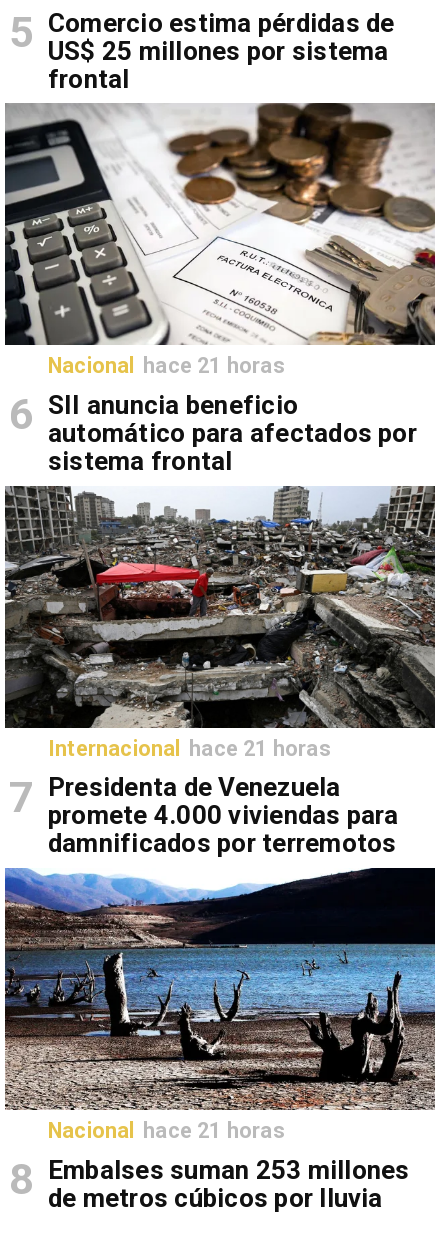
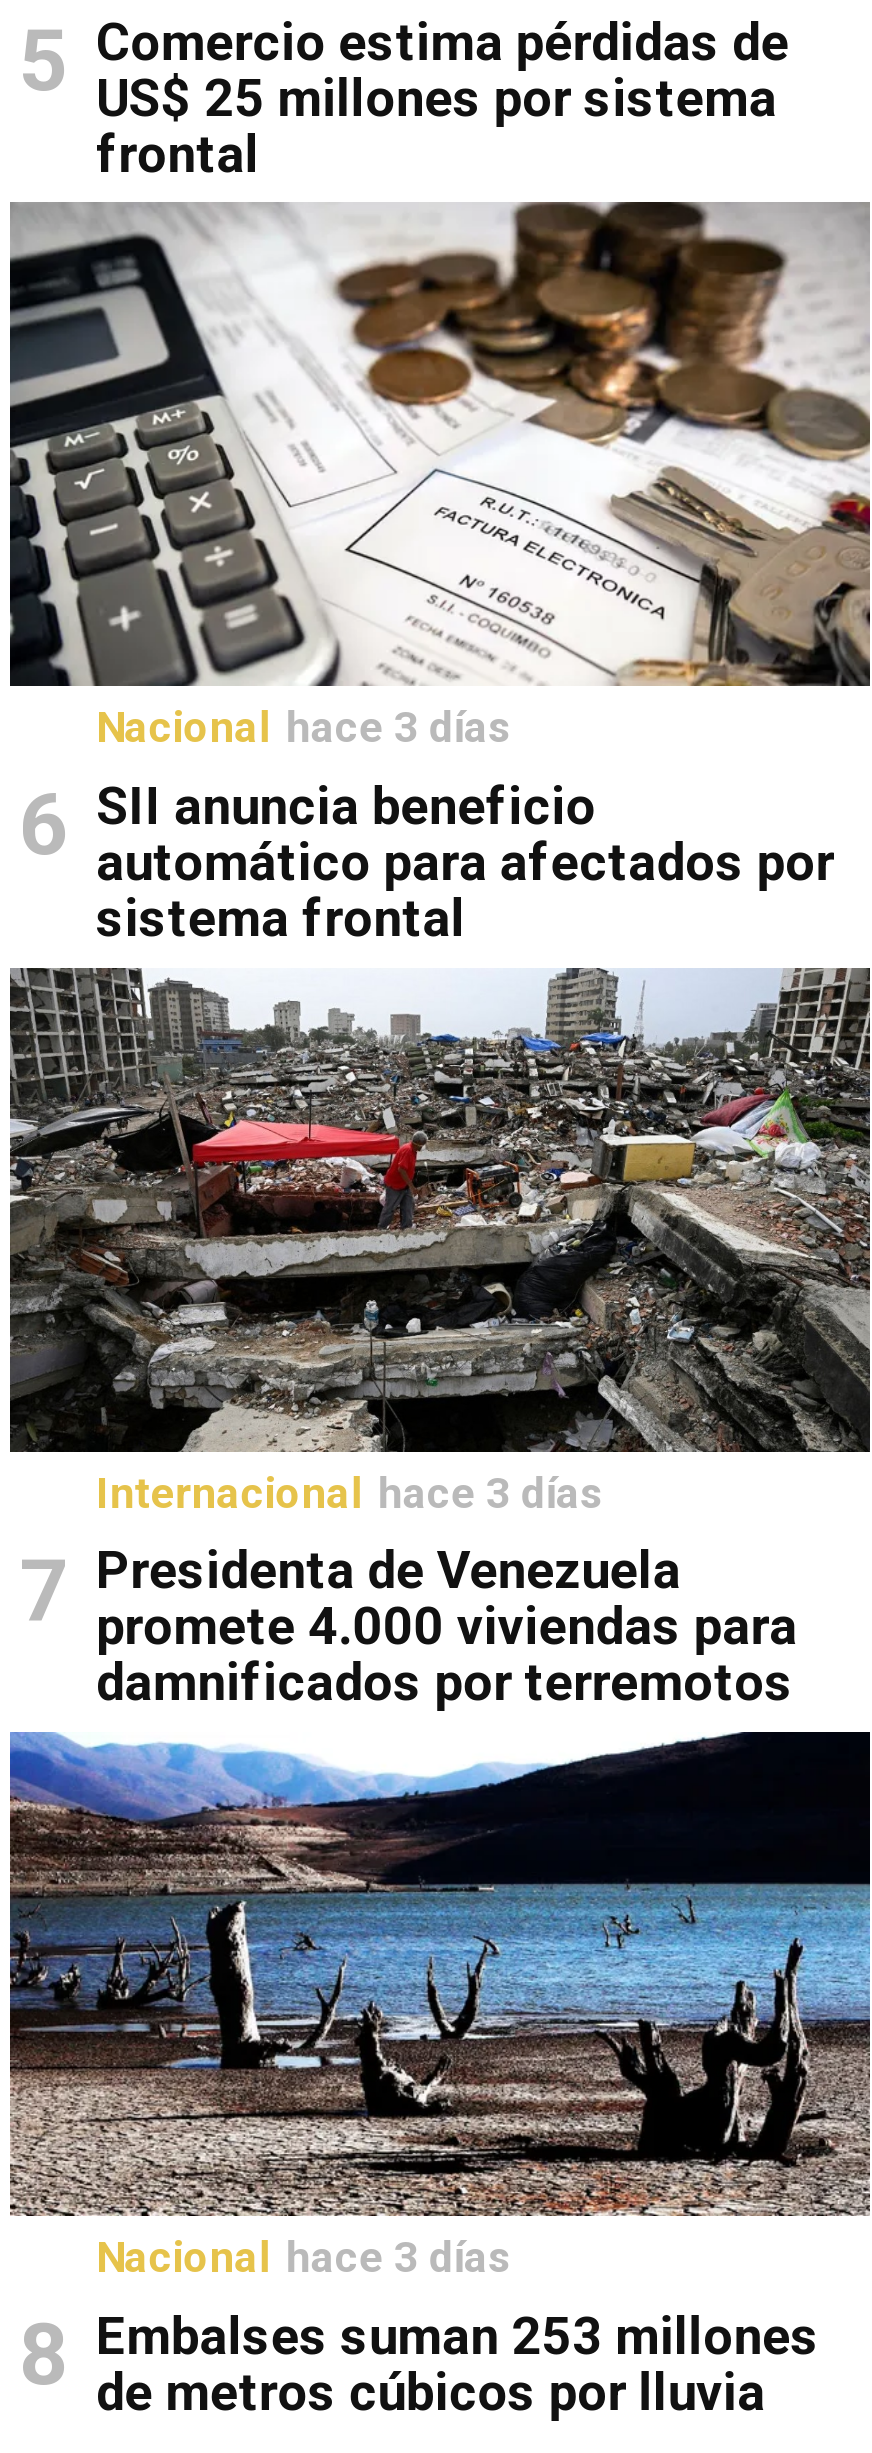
- Nacional hace 21 horas
+ Nacional hace 3 días

- Internacional hace 21 horas
+ Internacional hace 3 días

- Nacional hace 21 horas
+ Nacional hace 3 días
